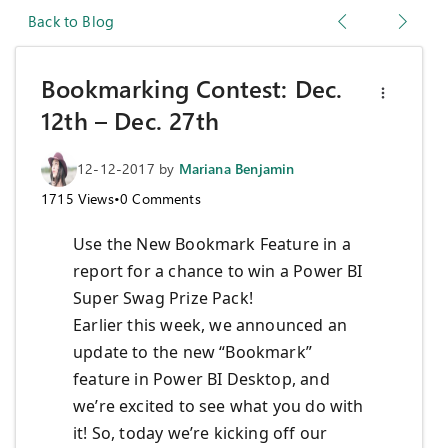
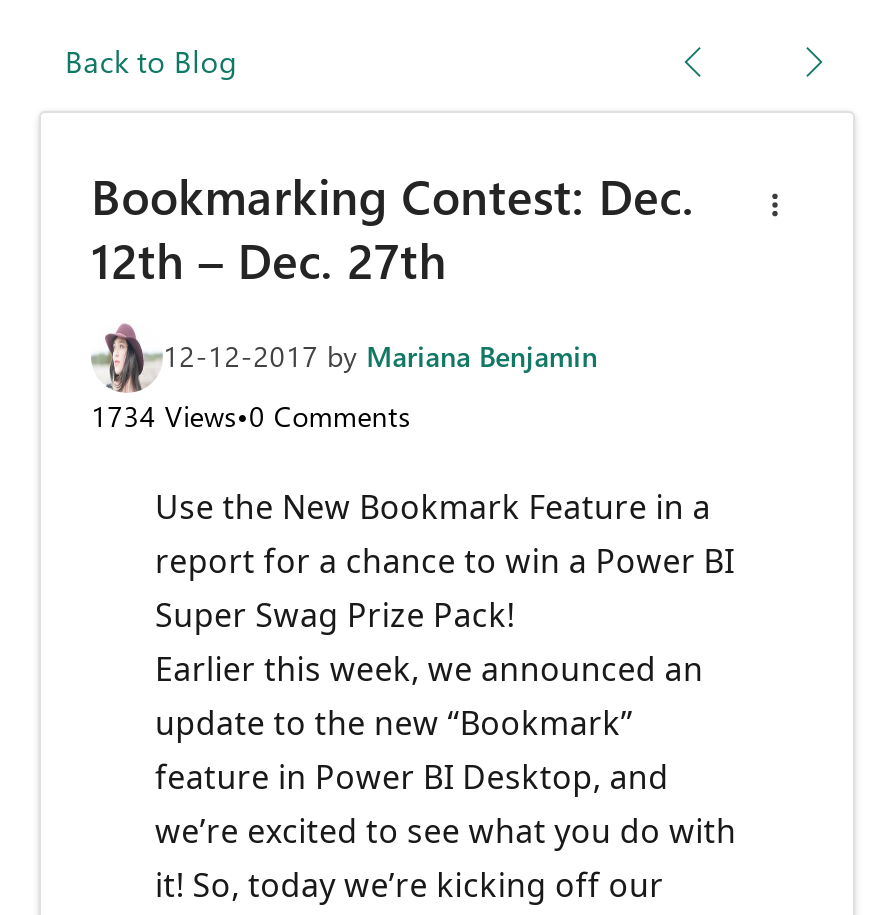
- 1715 Views•0 Comments
+ 1734 Views•0 Comments
